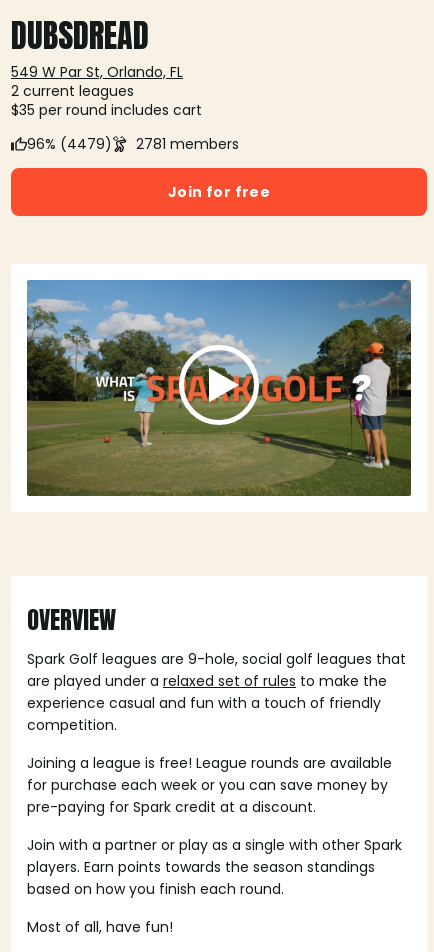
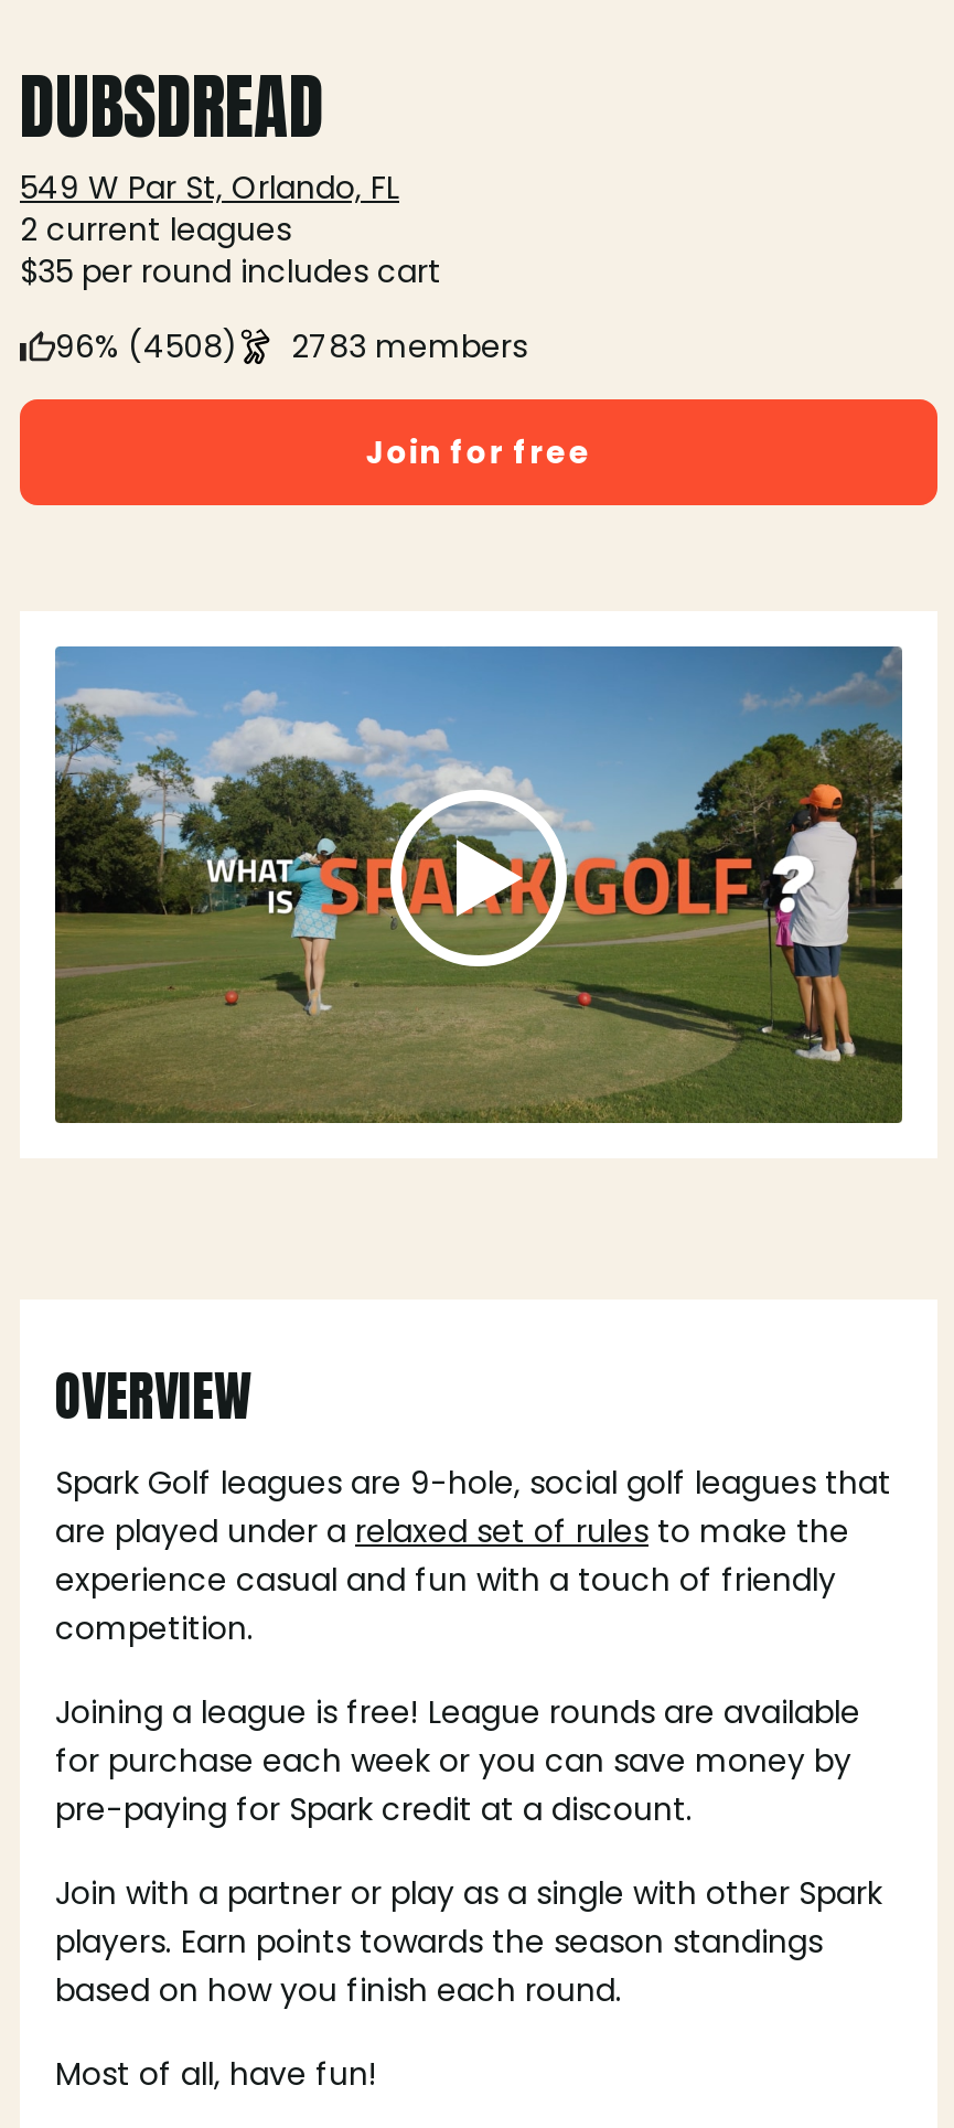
- 96% (4479)
+ 96% (4508)

- 2781 members
+ 2783 members
